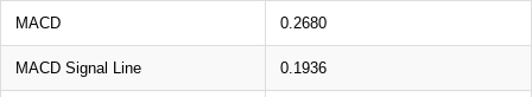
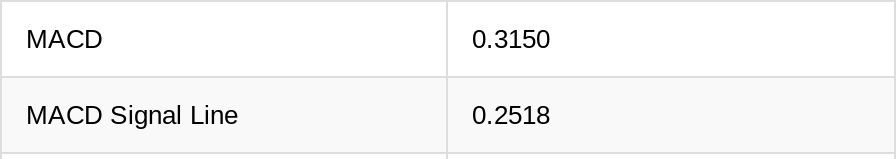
- 0.2680
+ 0.3150

- 0.1936
+ 0.2518
